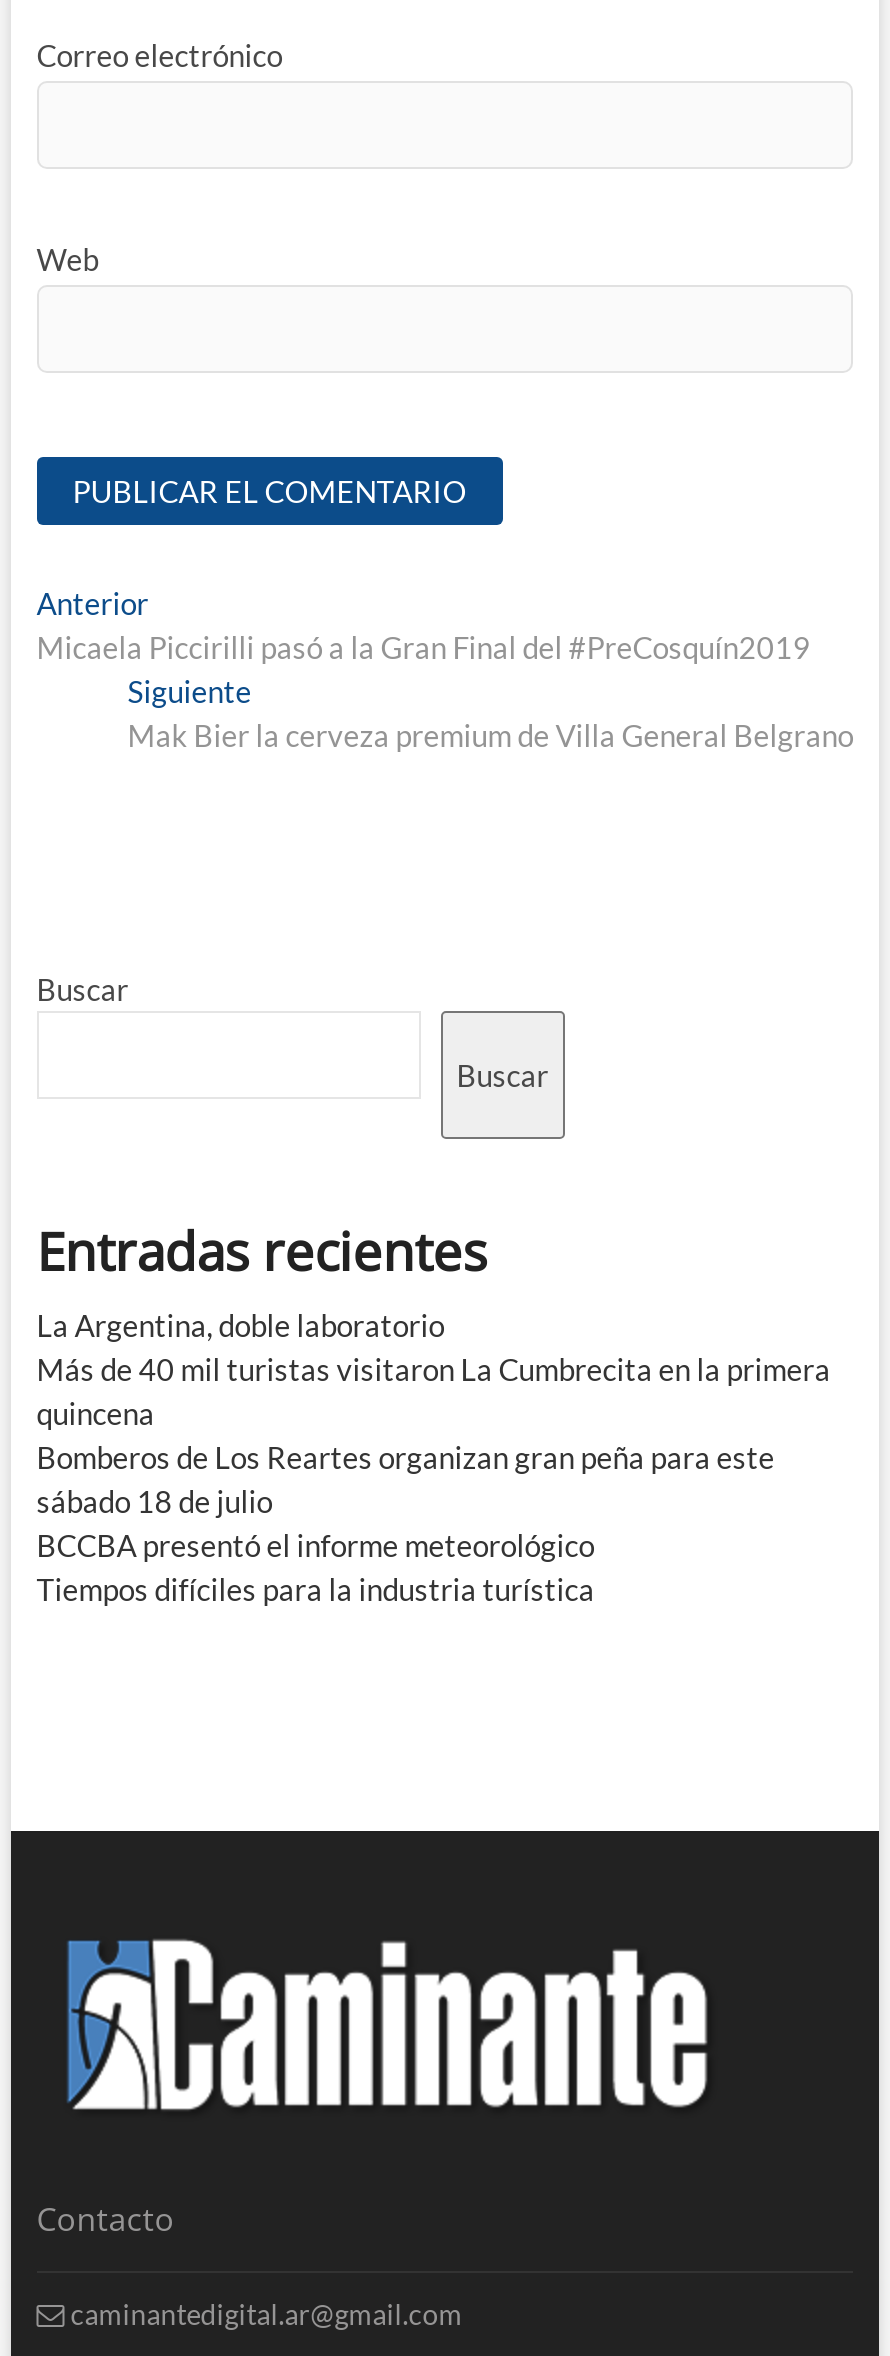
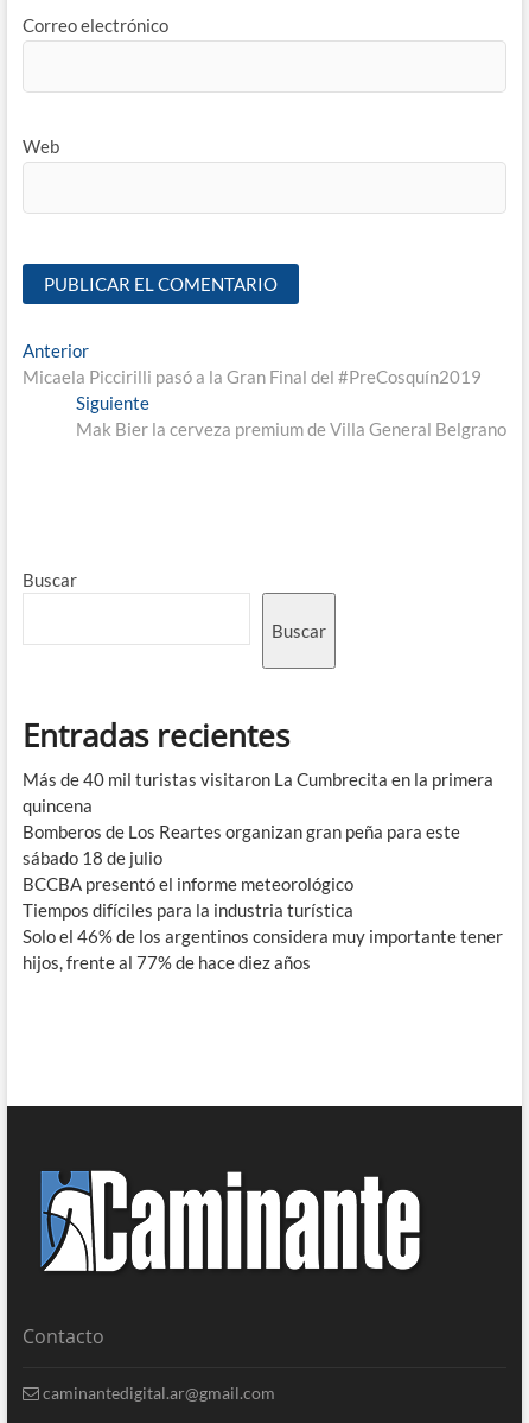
- La Argentina, doble laboratorio

moved up: Más de 40 mil turistas visitaron La Cumbrecita en la primera | quincena | Bomberos de Los Reartes organizan gran peña para este | sábado 18 de julio | BCCBA presentó el informe meteorológico | Tiempos difíciles para la industria turística

+ Solo el 46% de los argentinos considera muy importante tener
+ hijos, frente al 77% de hace diez años
